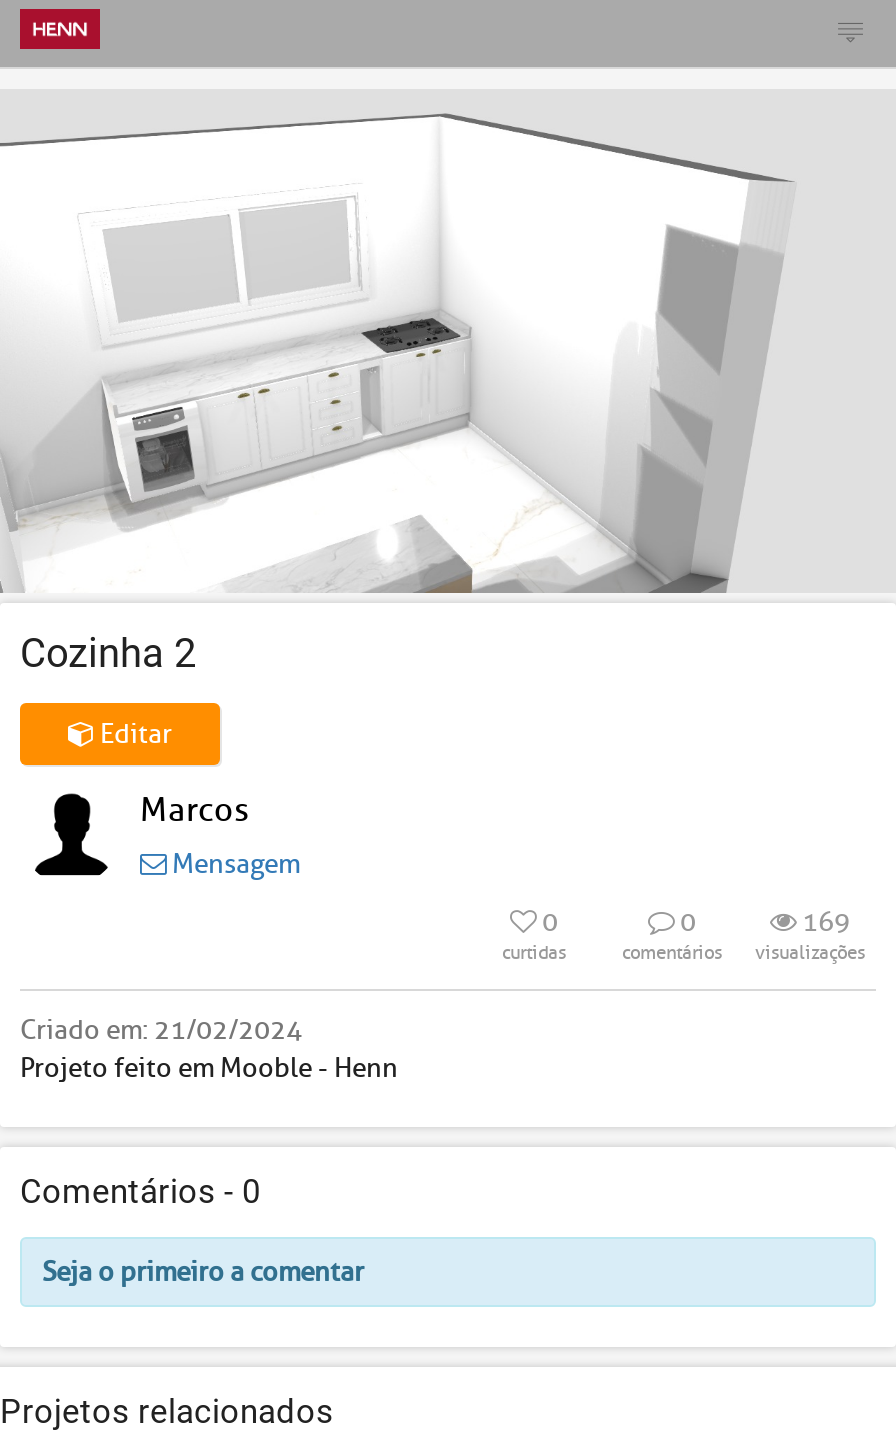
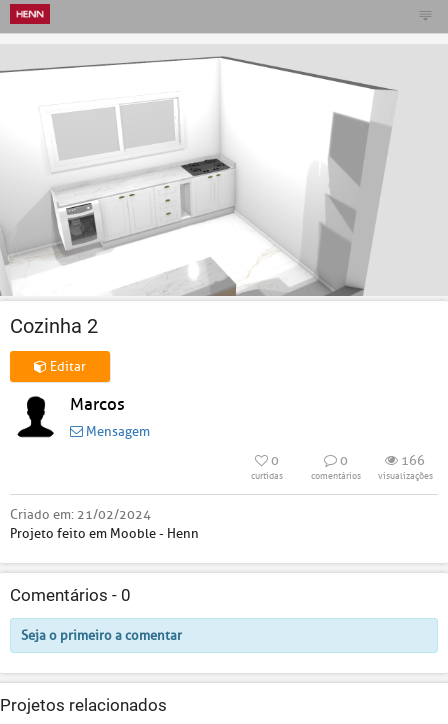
- 169
+ 166
